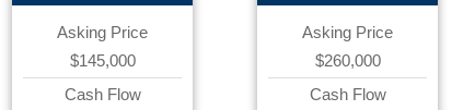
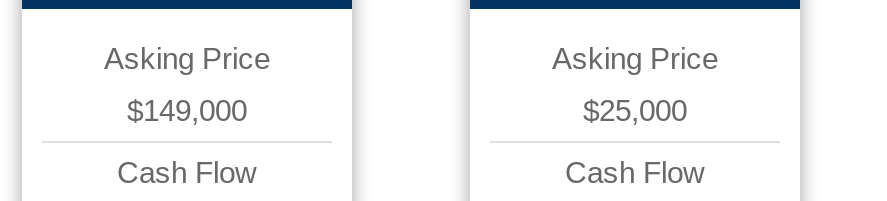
- $145,000
+ $149,000

- $260,000
+ $25,000
